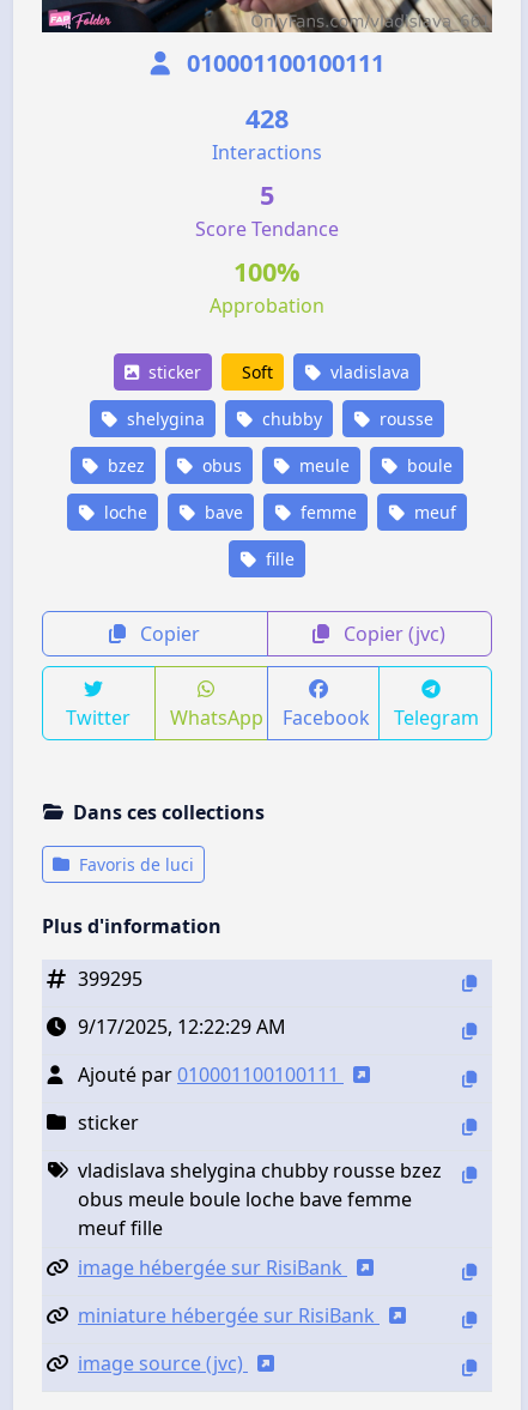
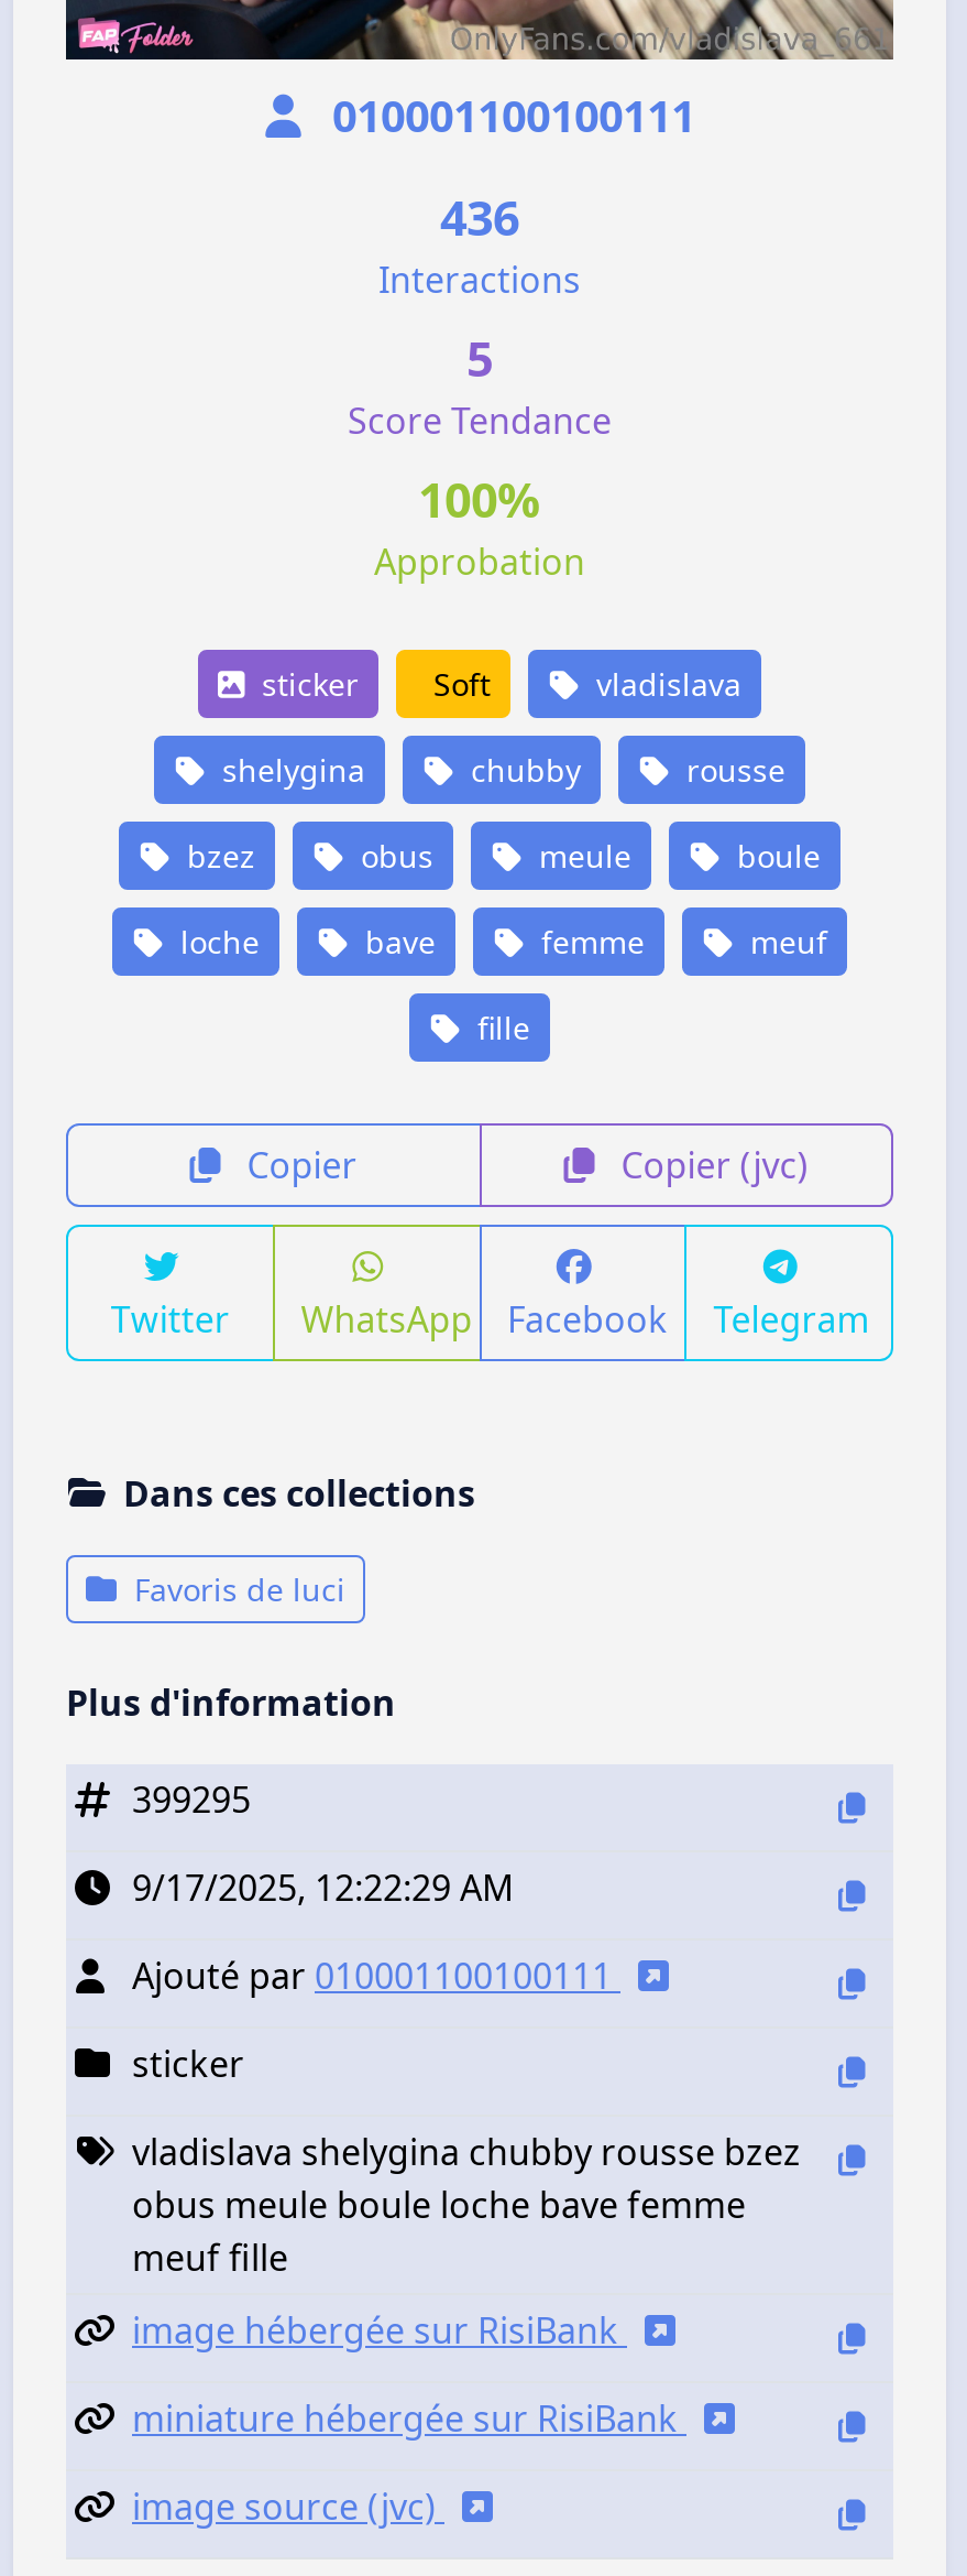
- 428
+ 436
